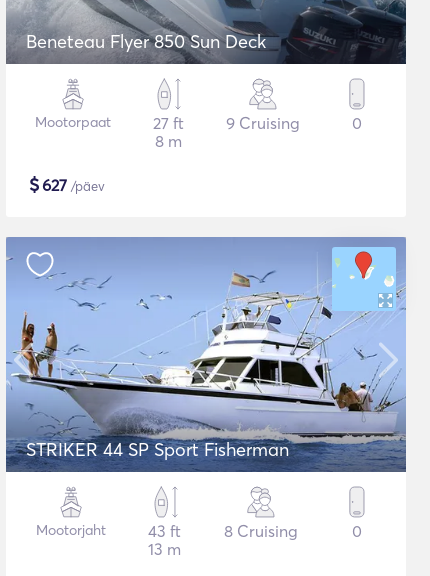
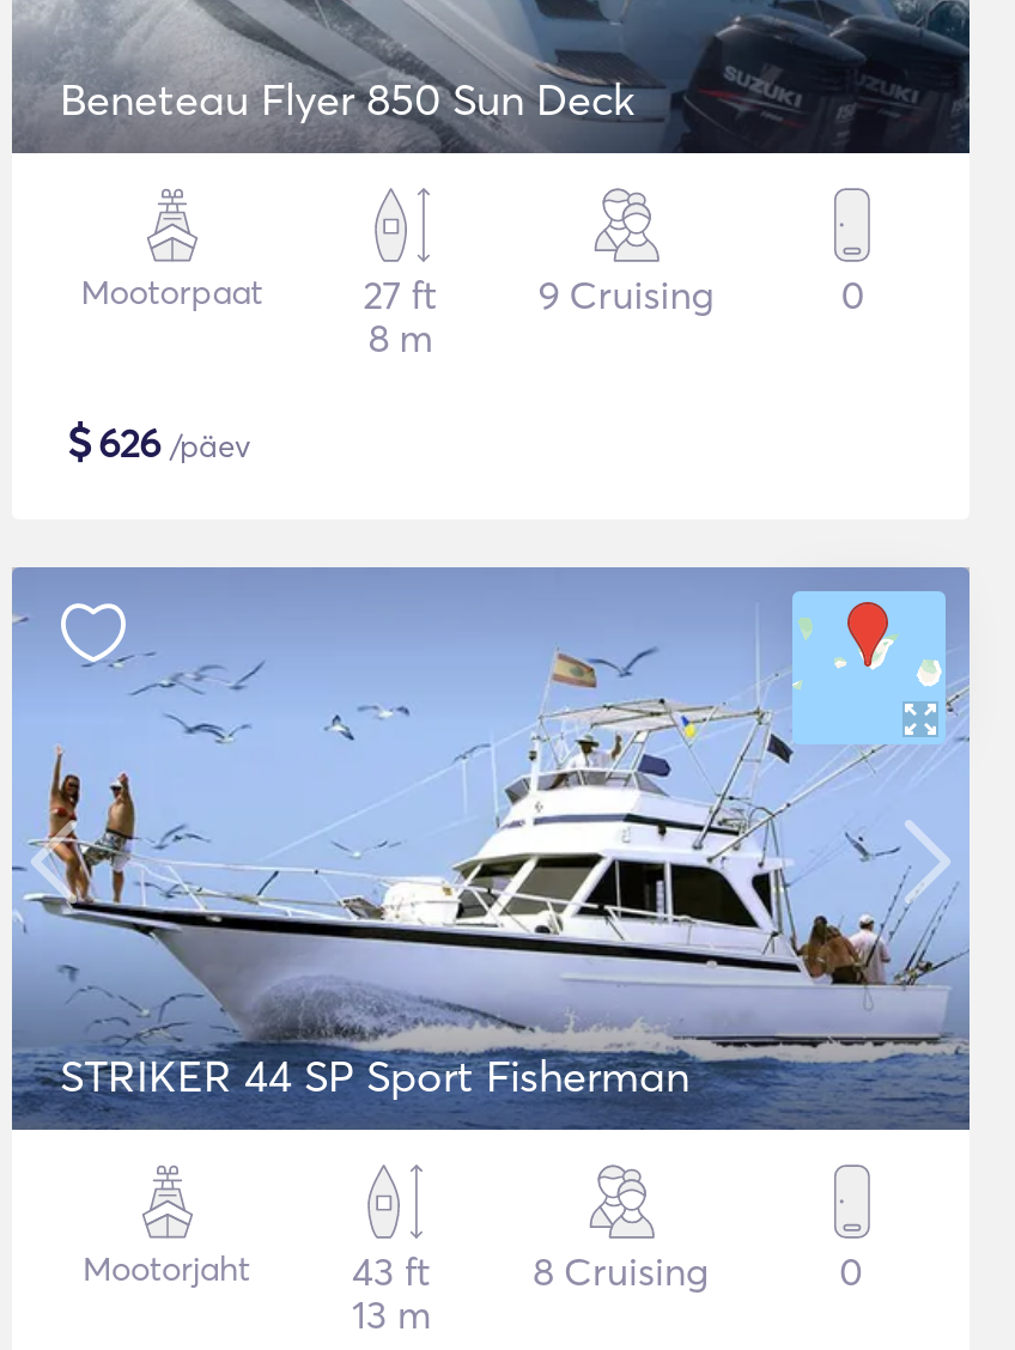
- $627 /päev
+ $626 /päev
